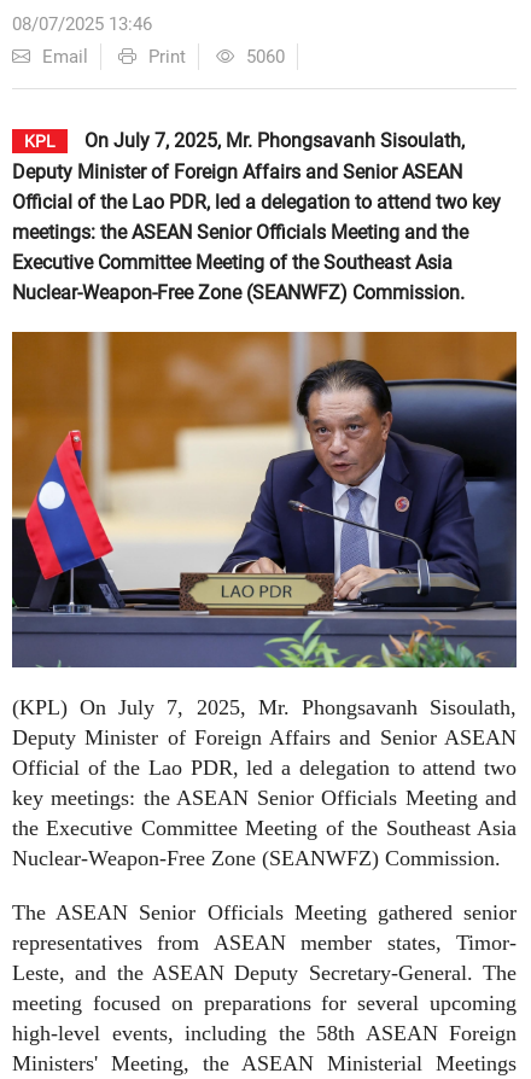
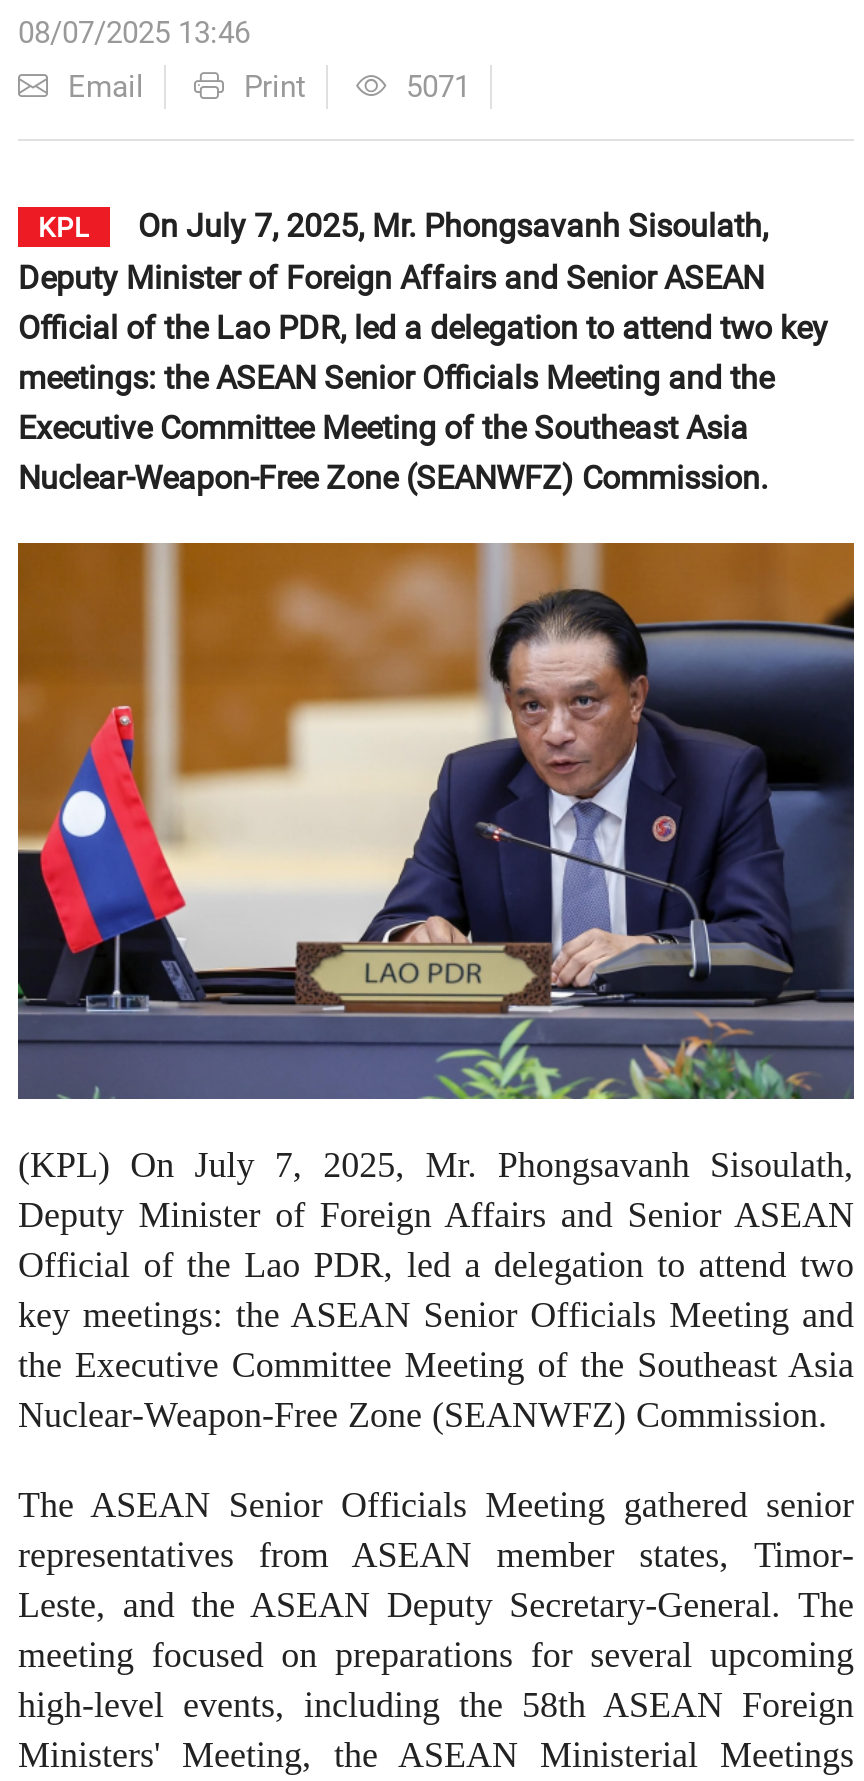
- 5060
+ 5071
